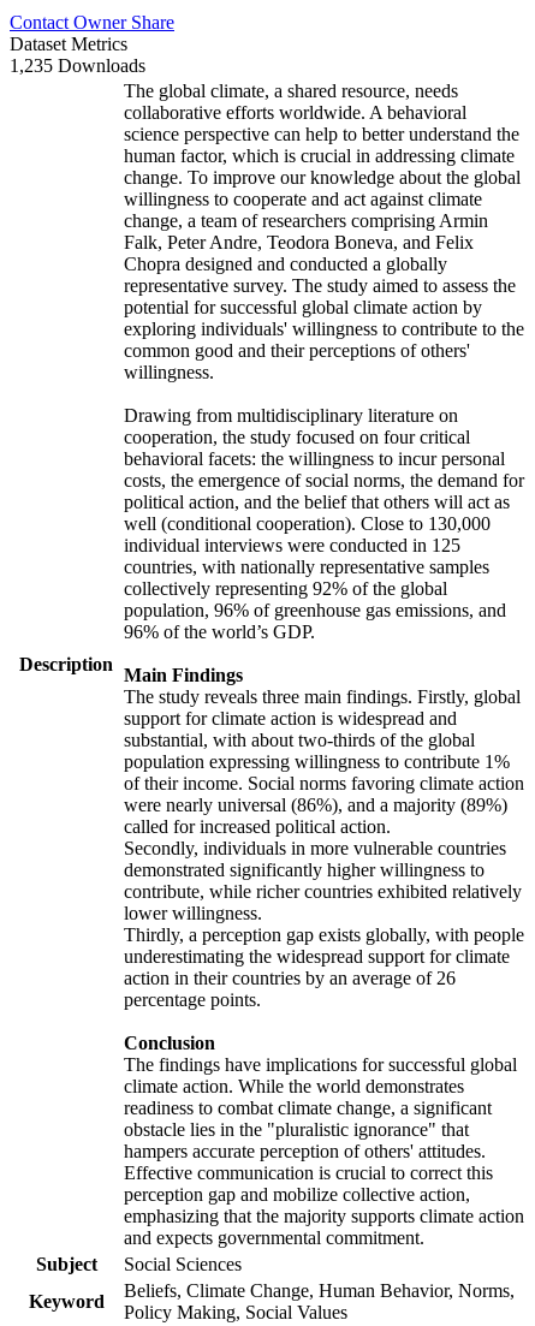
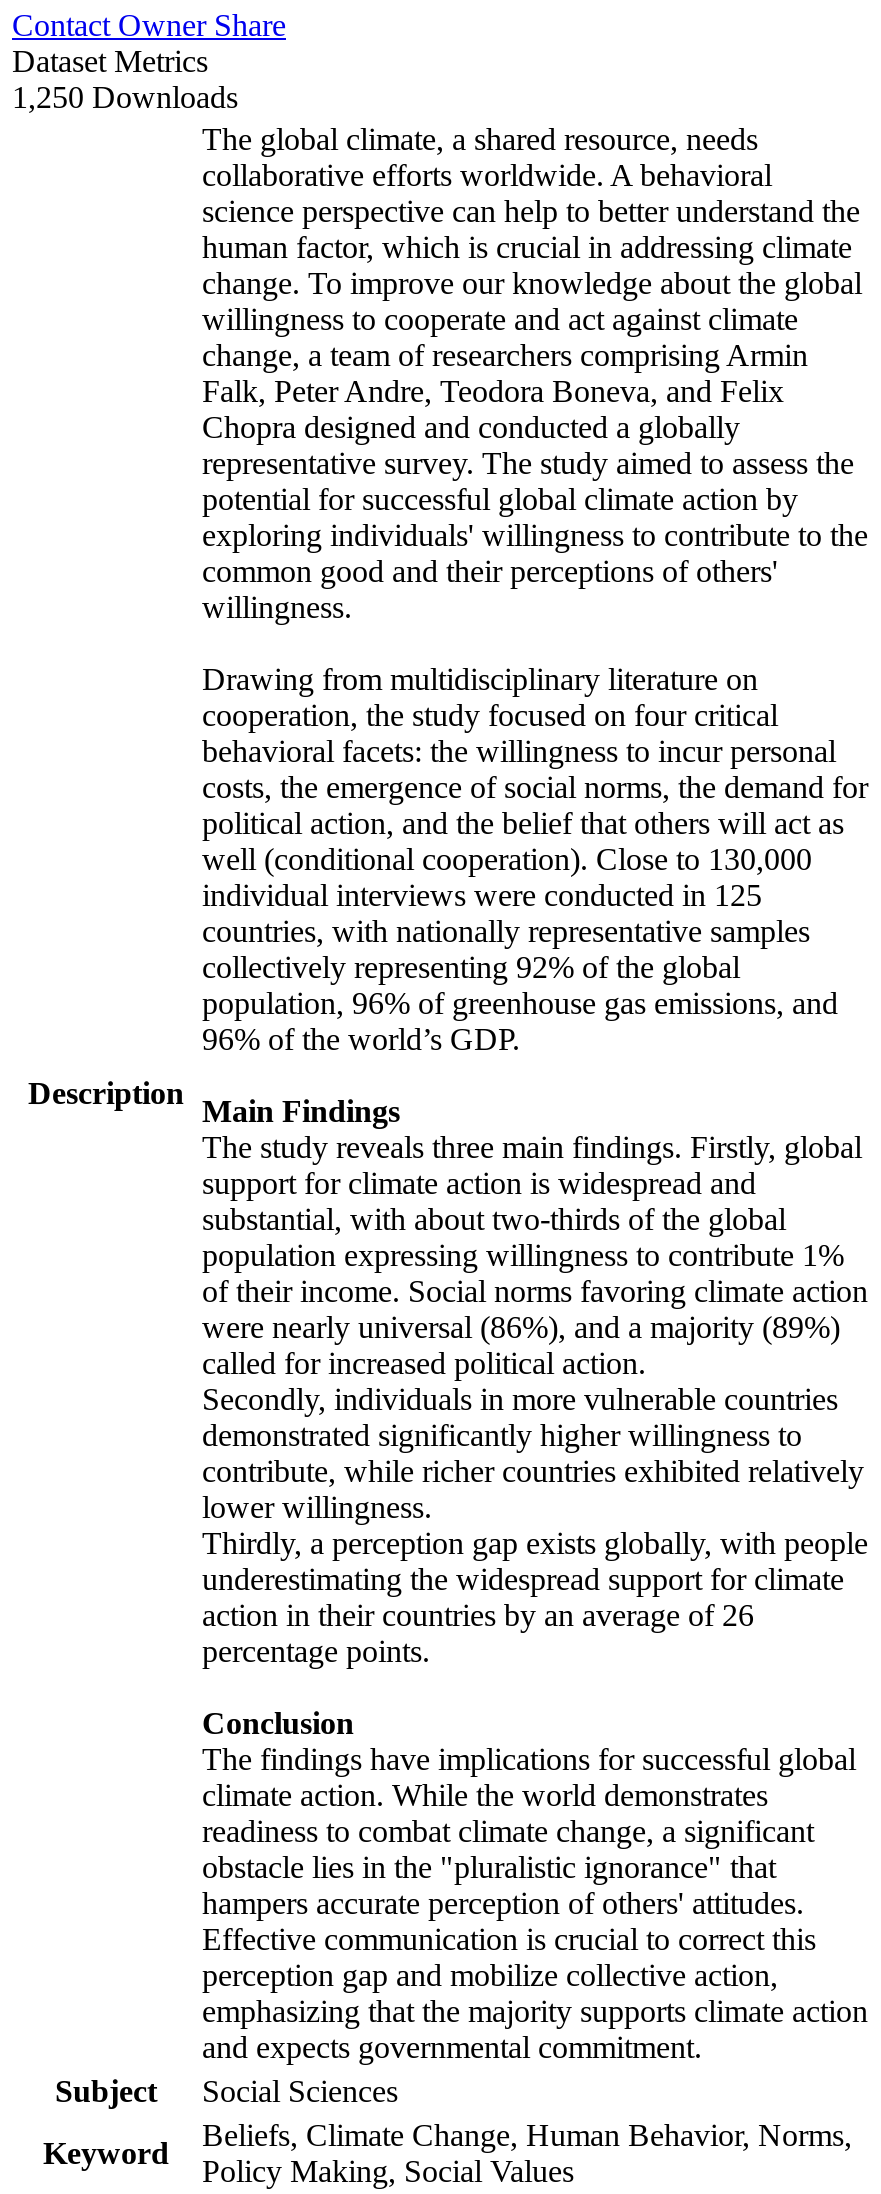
- 1,235 Downloads
+ 1,250 Downloads
